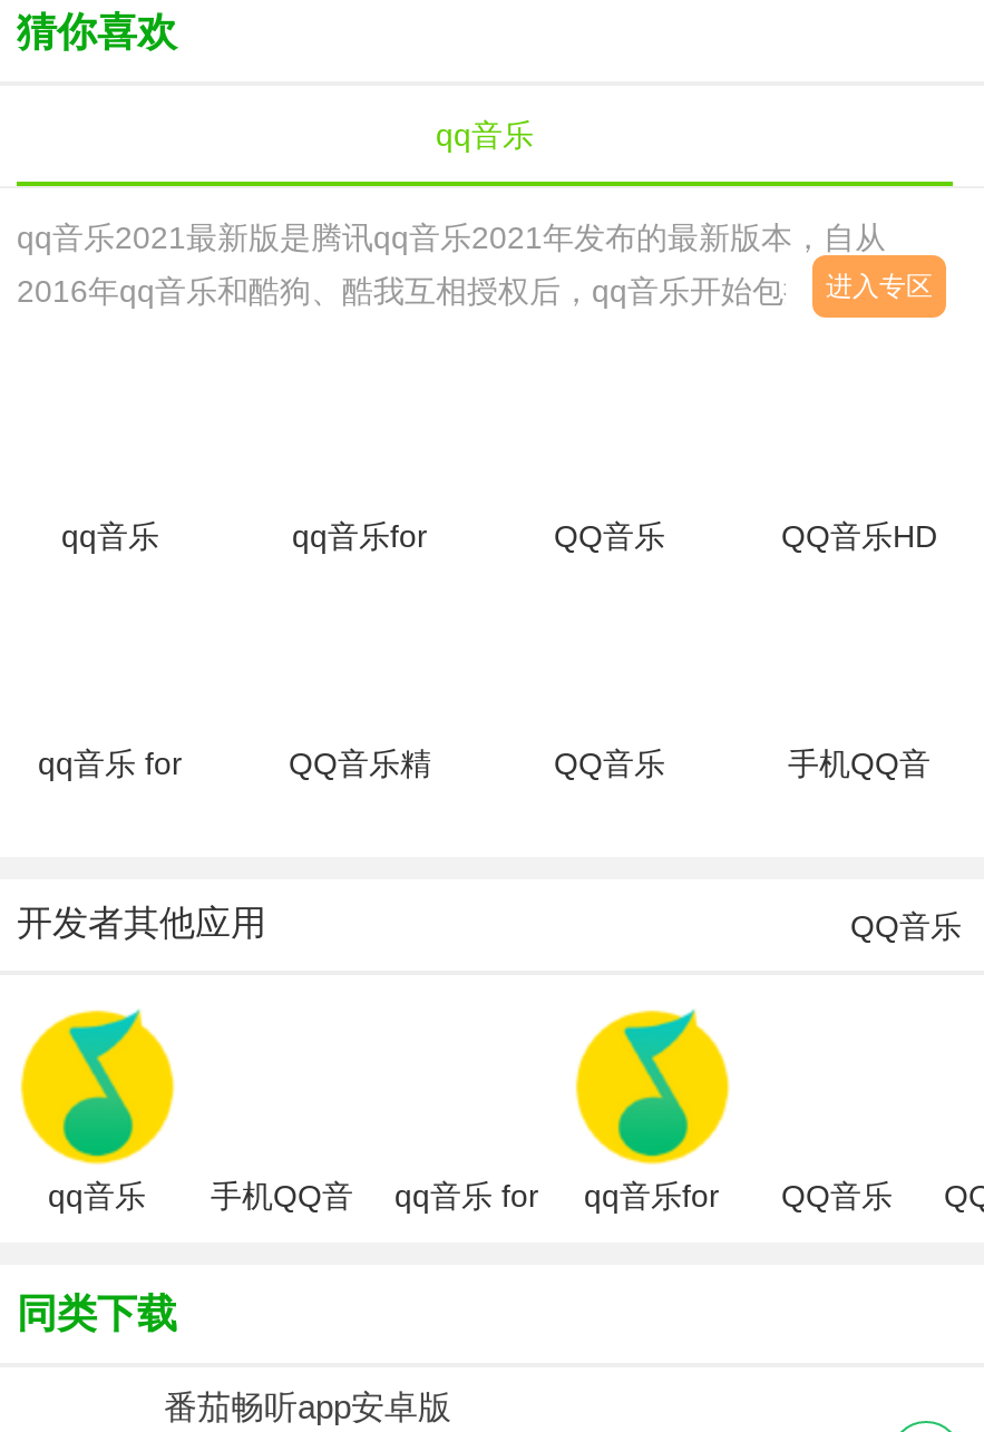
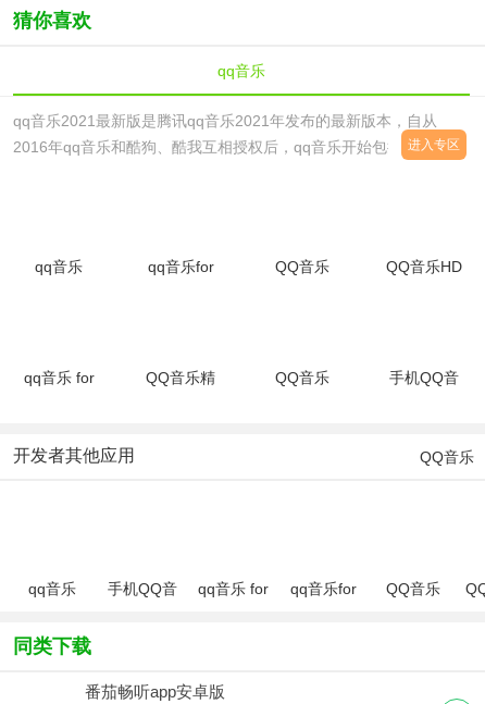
- [image]

- [image]
